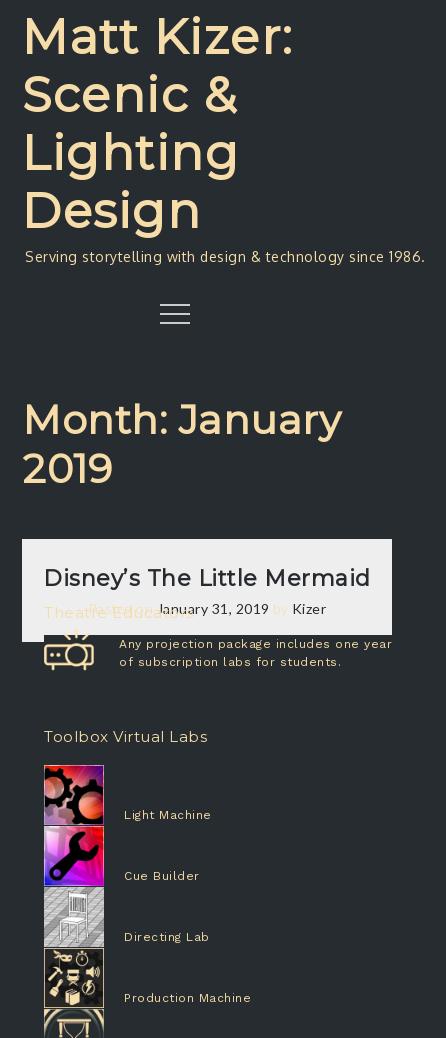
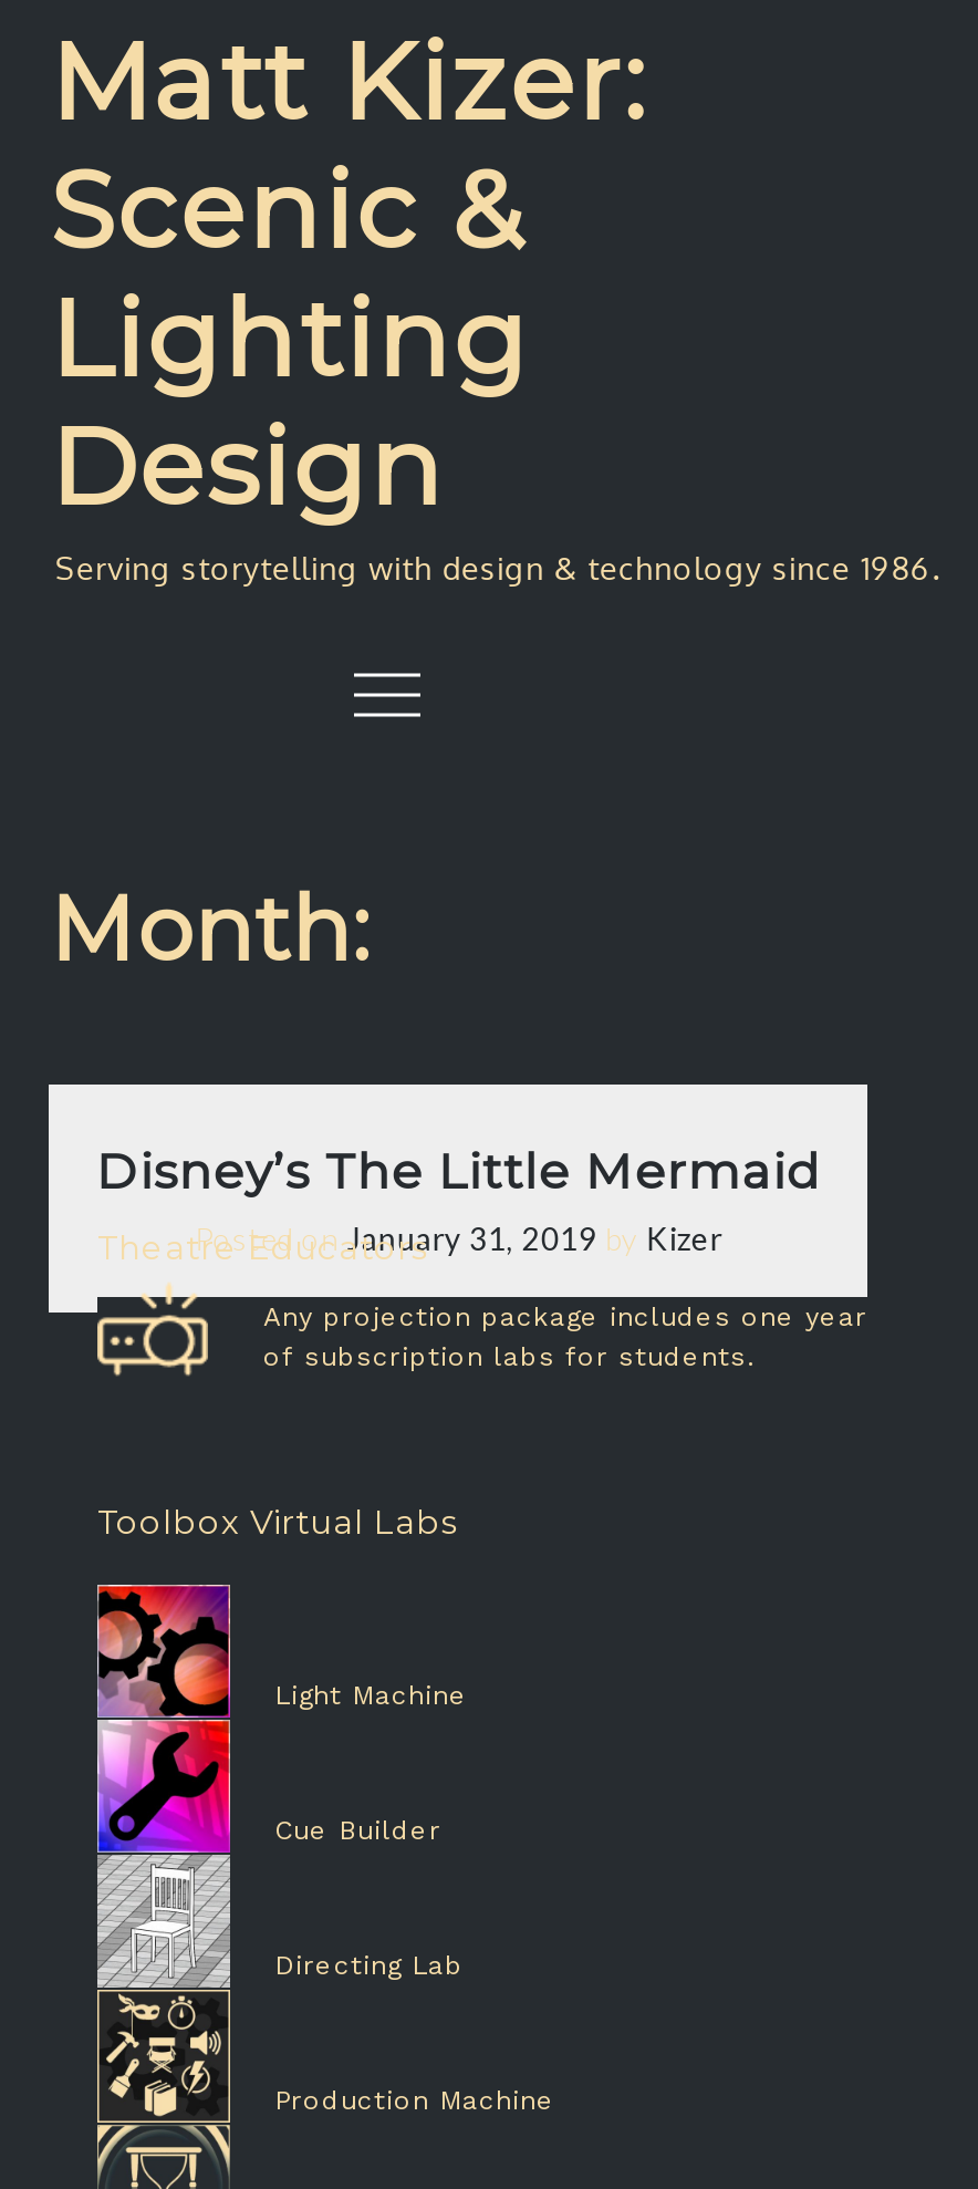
- Month: January
- 2019
+ Month:
